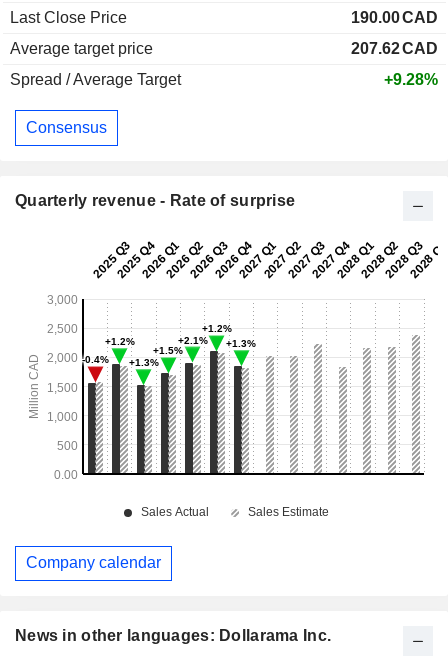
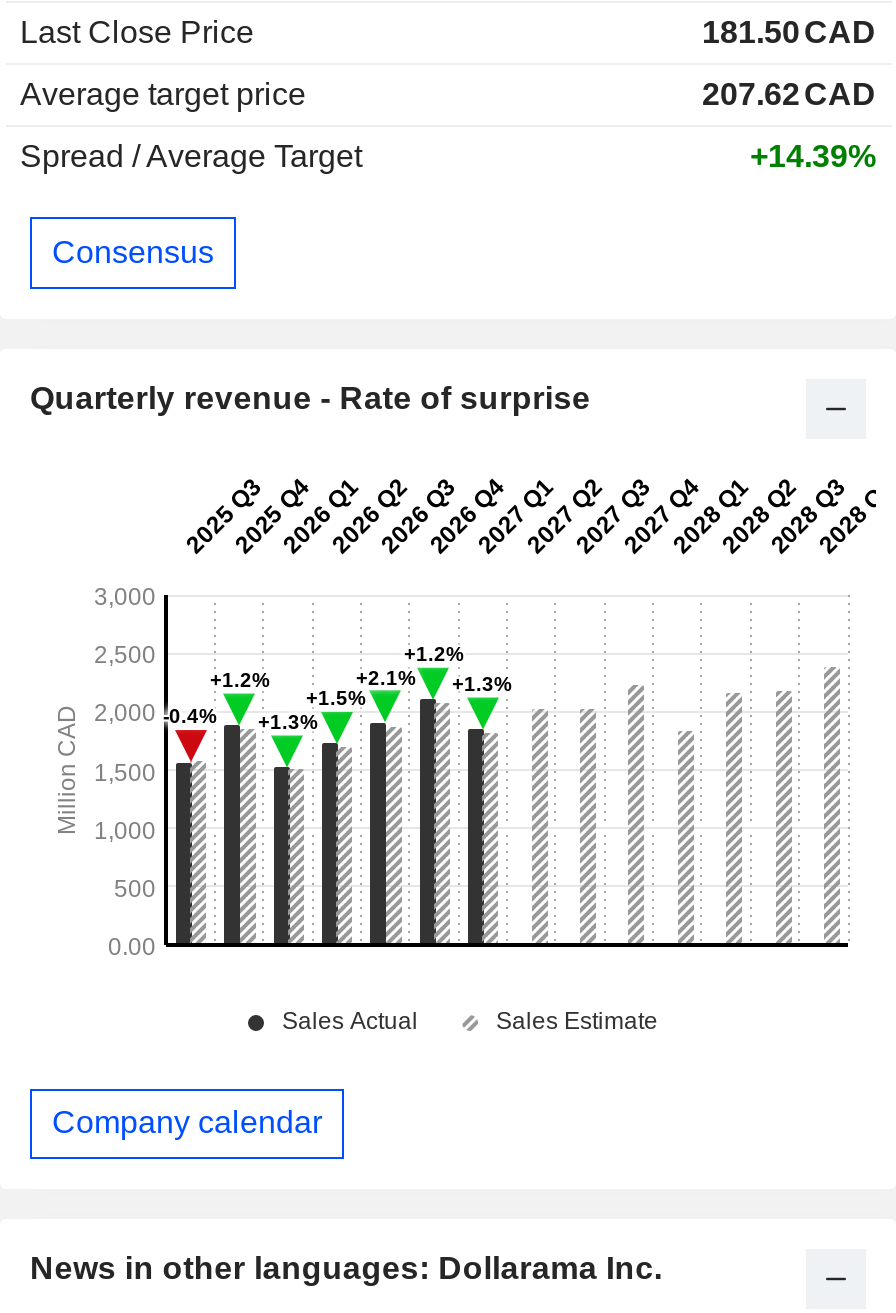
- 190.00 CAD
+ 181.50 CAD

- +9.28%
+ +14.39%
